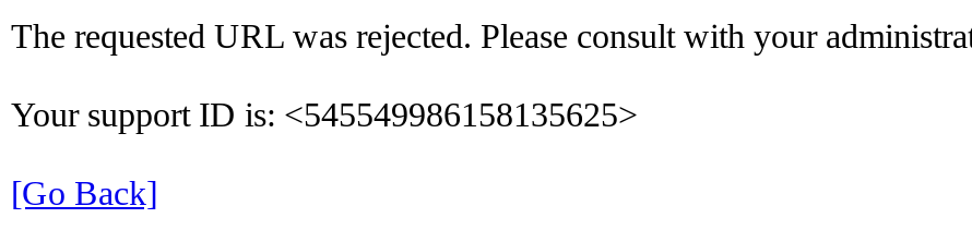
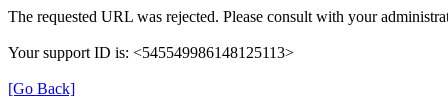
- Your support ID is: <545549986158135625>
+ Your support ID is: <545549986148125113>
